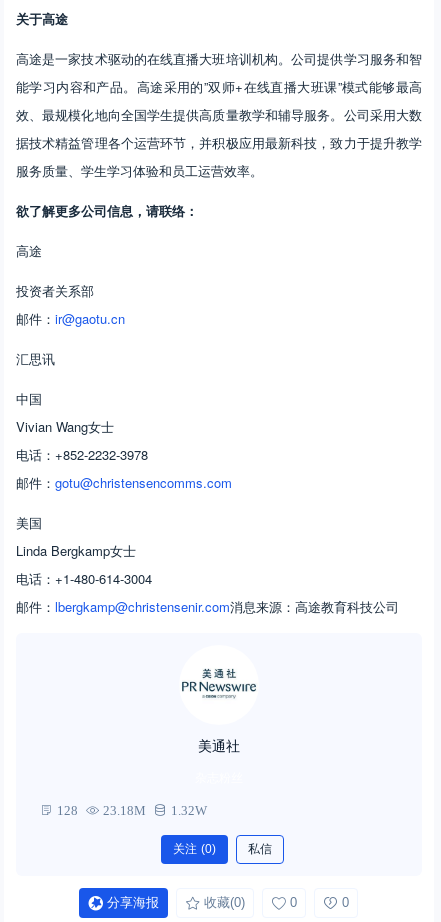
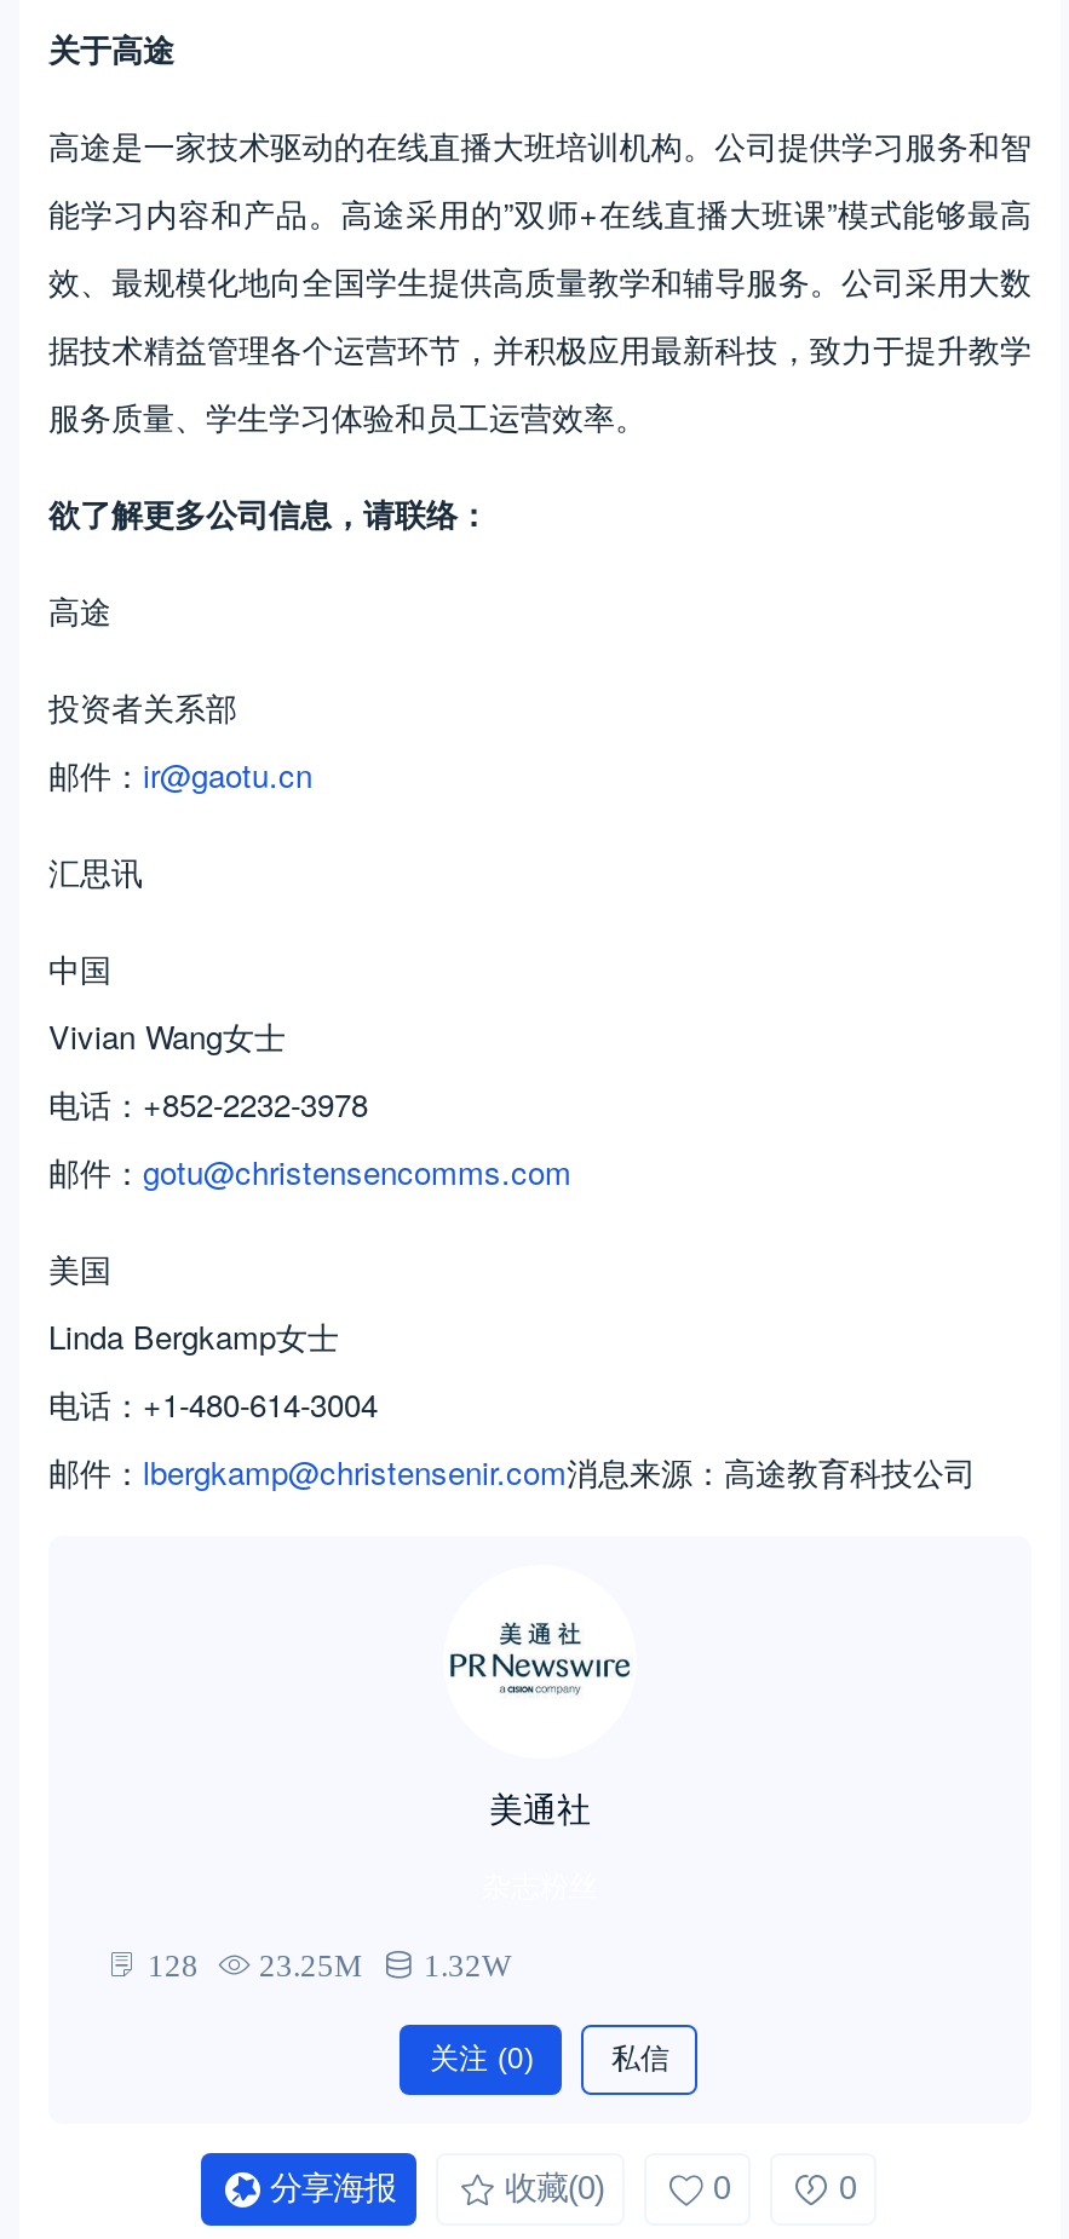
- 128 23.18M 1.32W
+ 128 23.25M 1.32W
